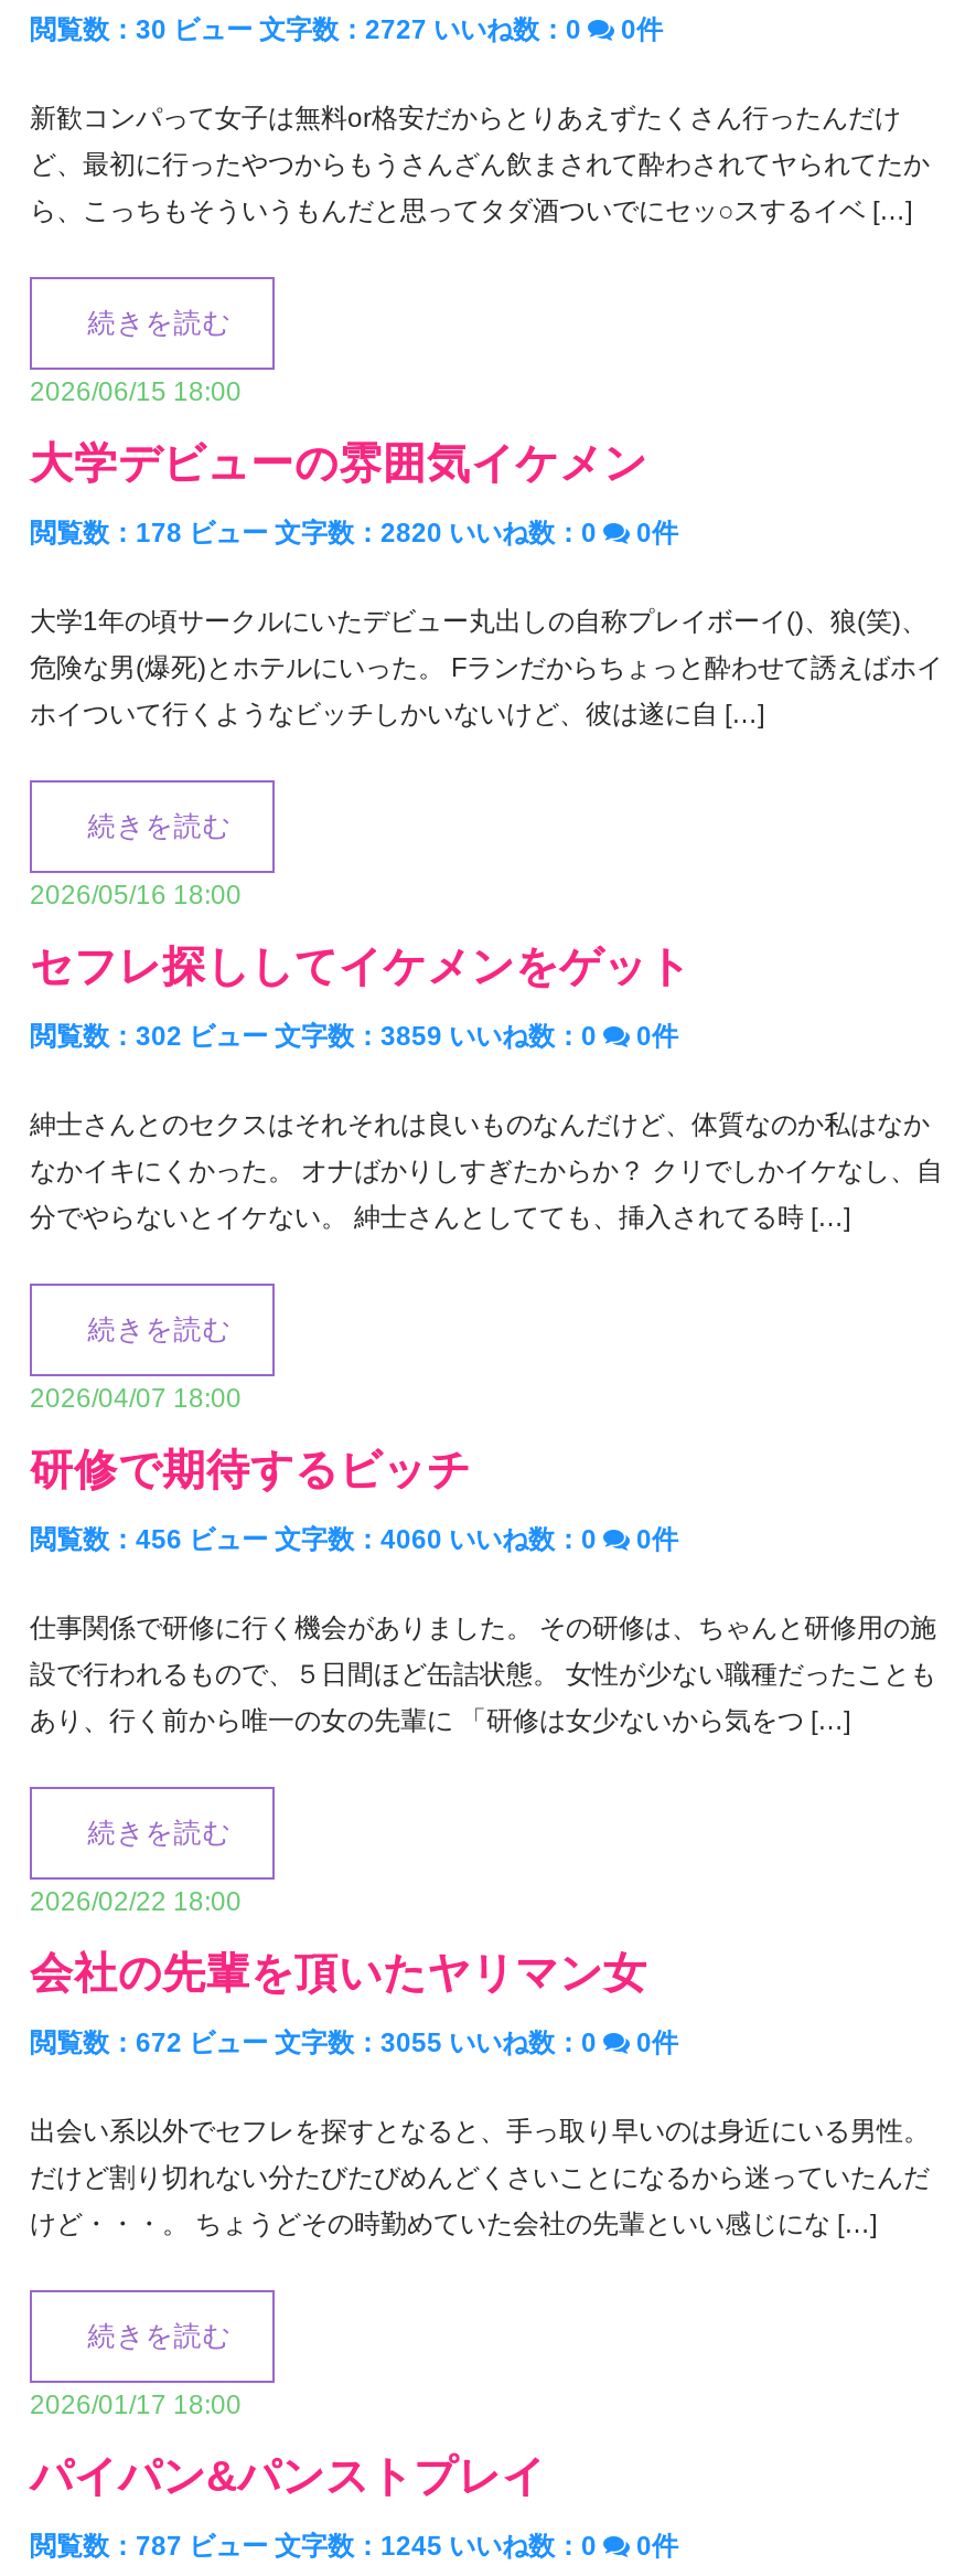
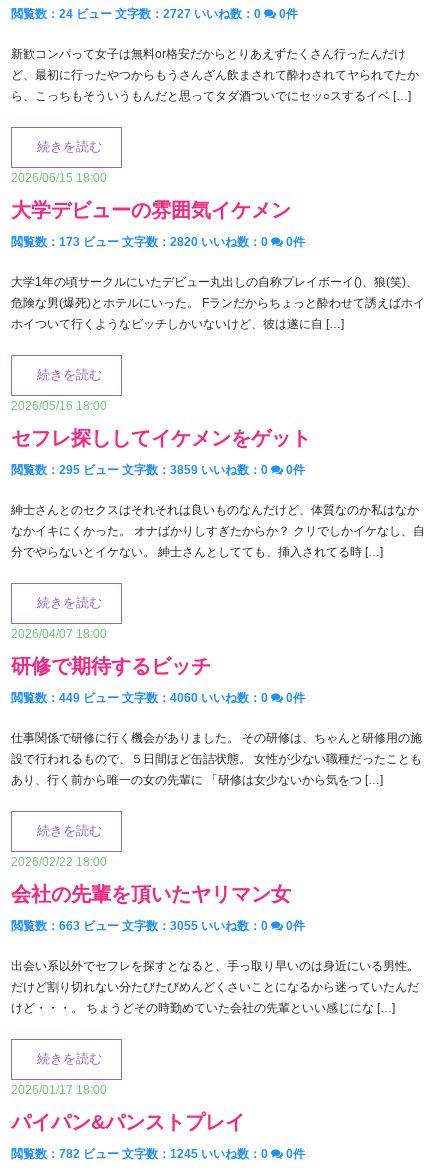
- 閲覧数：30 ビュー 文字数：2727 いいね数：0
+ 閲覧数：24 ビュー 文字数：2727 いいね数：0

- 閲覧数：178 ビュー 文字数：2820 いいね数：0
+ 閲覧数：173 ビュー 文字数：2820 いいね数：0

- 閲覧数：302 ビュー 文字数：3859 いいね数：0
+ 閲覧数：295 ビュー 文字数：3859 いいね数：0

- 閲覧数：456 ビュー 文字数：4060 いいね数：0
+ 閲覧数：449 ビュー 文字数：4060 いいね数：0

- 閲覧数：672 ビュー 文字数：3055 いいね数：0
+ 閲覧数：663 ビュー 文字数：3055 いいね数：0

- 閲覧数：787 ビュー 文字数：1245 いいね数：0
+ 閲覧数：782 ビュー 文字数：1245 いいね数：0
